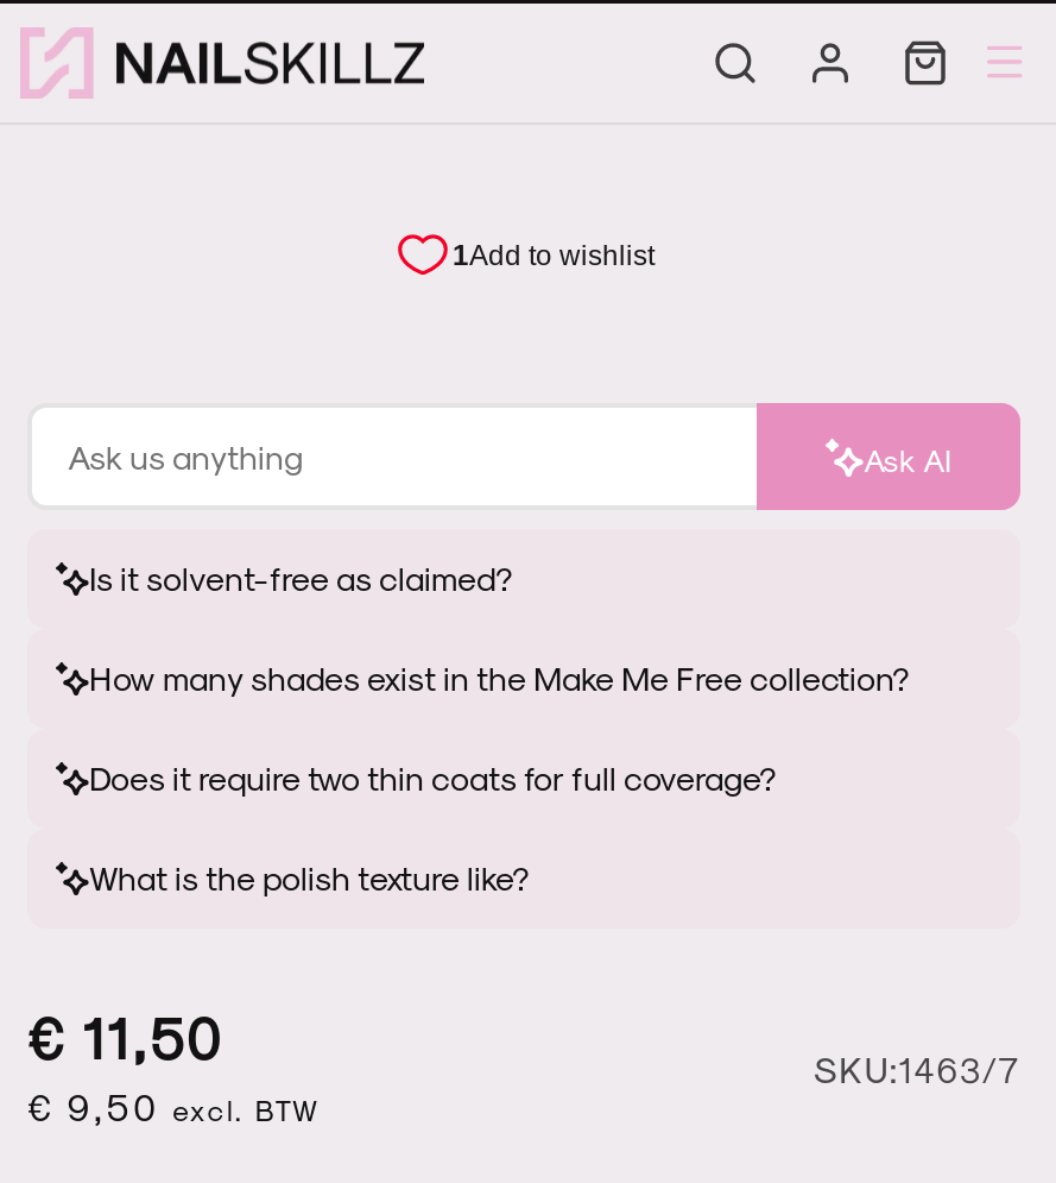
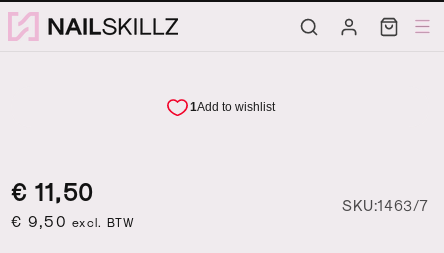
- Ask AI
- Is it solvent-free as claimed?
- How many shades exist in the Make Me Free collection?
- Does it require two thin coats for full coverage?
- What is the polish texture like?
